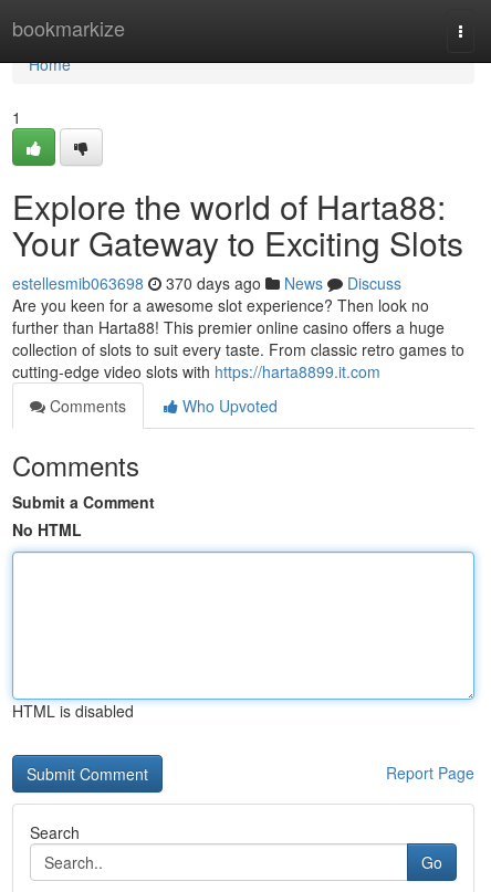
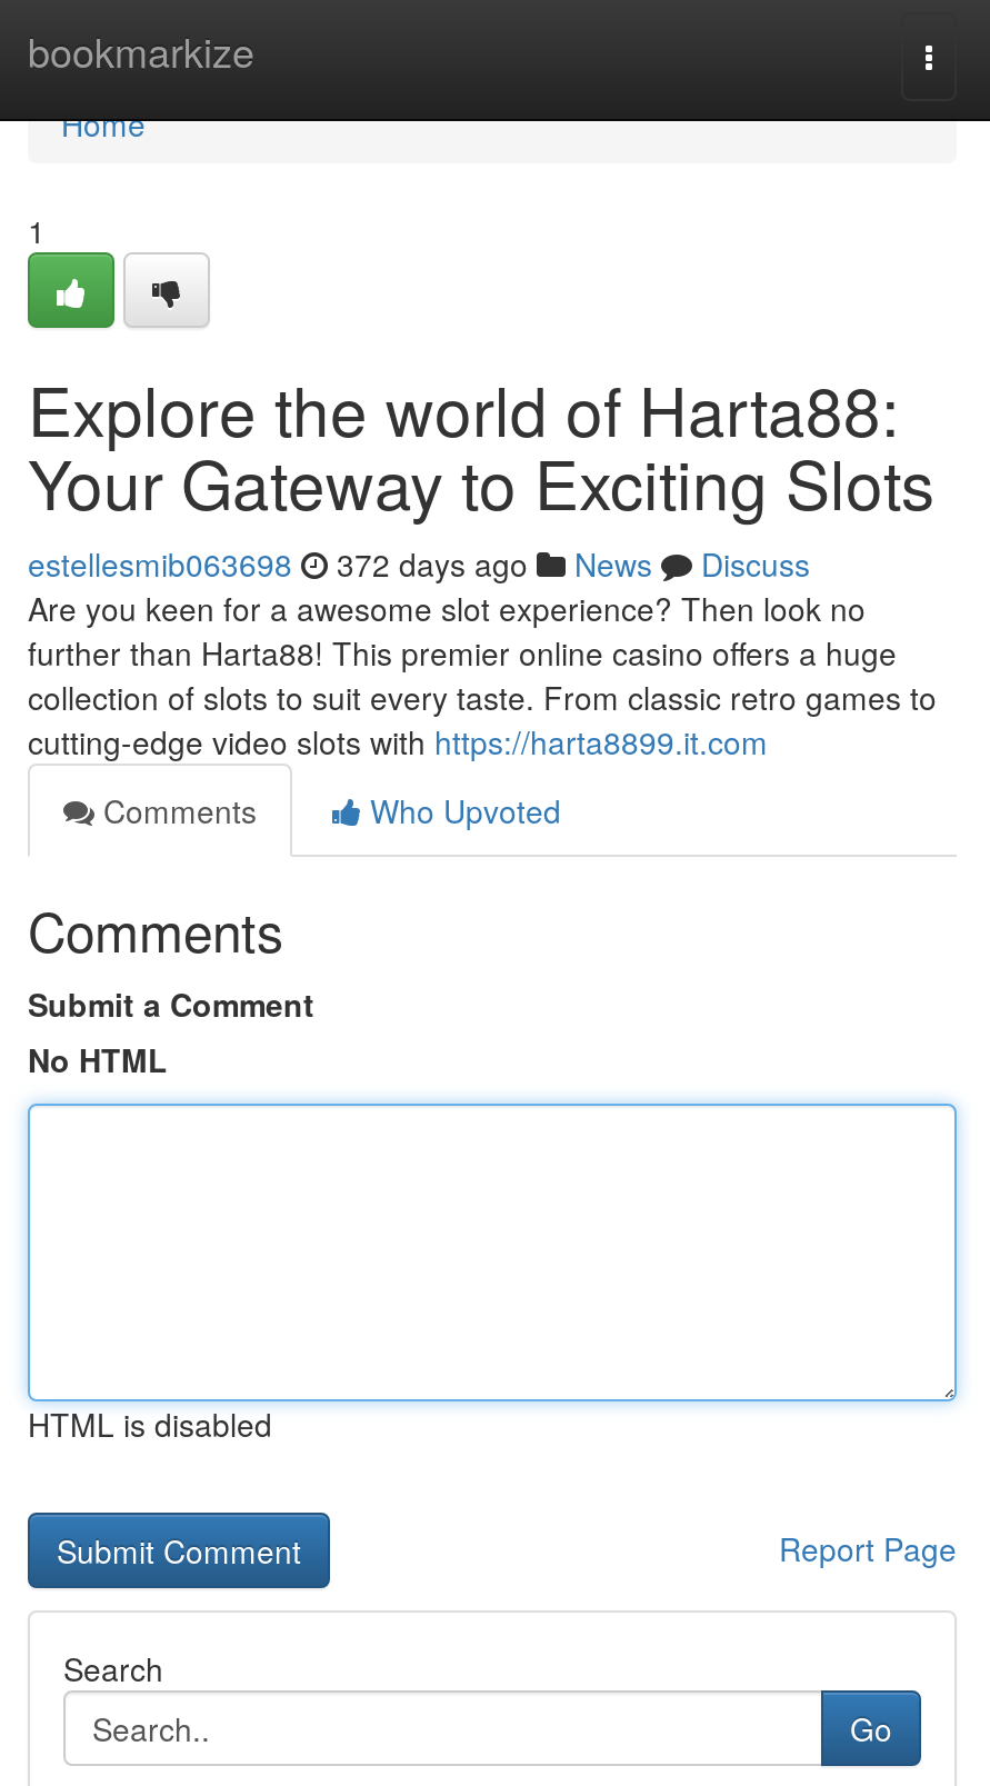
- estellesmib063698 370 days ago News Discuss
+ estellesmib063698 372 days ago News Discuss
